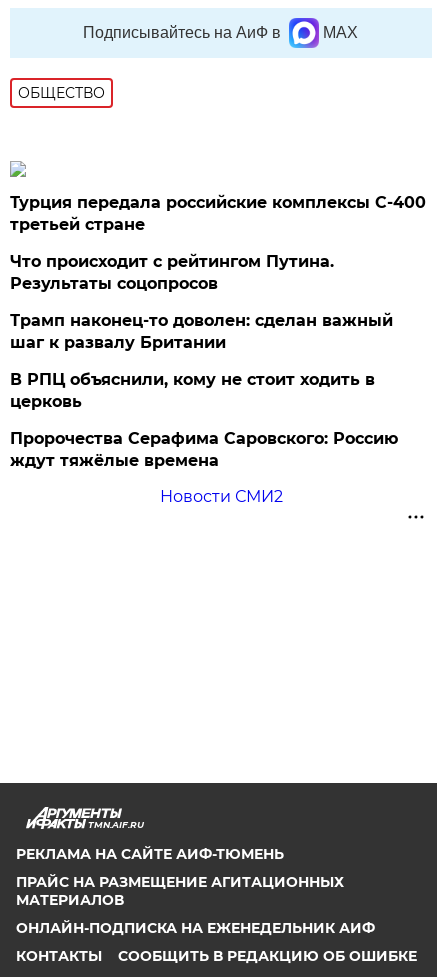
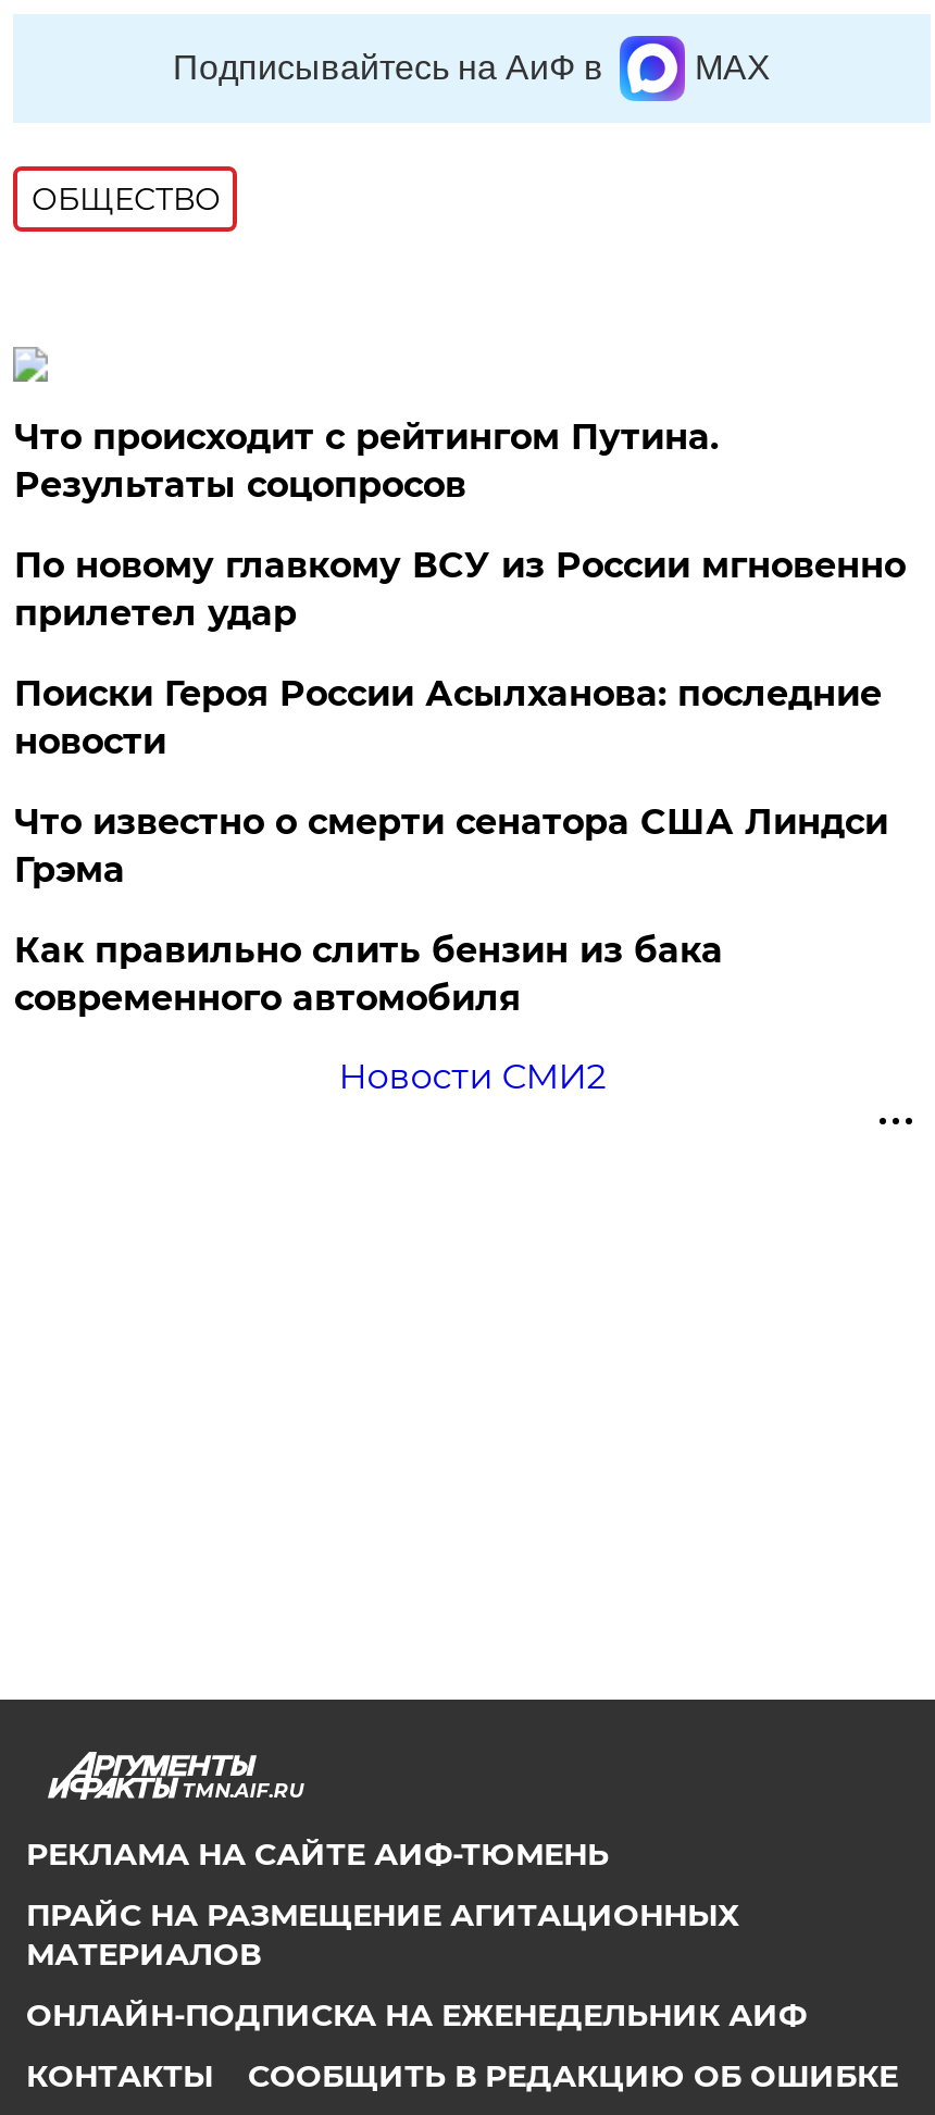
- Турция передала российские комплексы С-400
- третьей стране

moved up: Что происходит с рейтингом Путина. | Результаты соцопросов

- Трамп наконец-то доволен: сделан важный
- шаг к развалу Британии
- В РПЦ объяснили, кому не стоит ходить в
- церковь
- Пророчества Серафима Саровского: Россию
- ждут тяжёлые времена
+ По новому главкому ВСУ из России мгновенно
+ прилетел удар
+ Поиски Героя России Асылханова: последние
+ новости
+ Что известно о смерти сенатора США Линдси
+ Грэма
+ Как правильно слить бензин из бака
+ современного автомобиля
